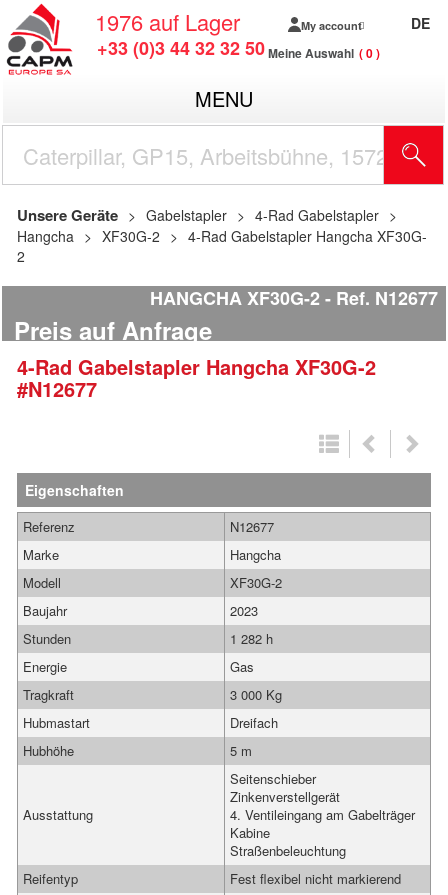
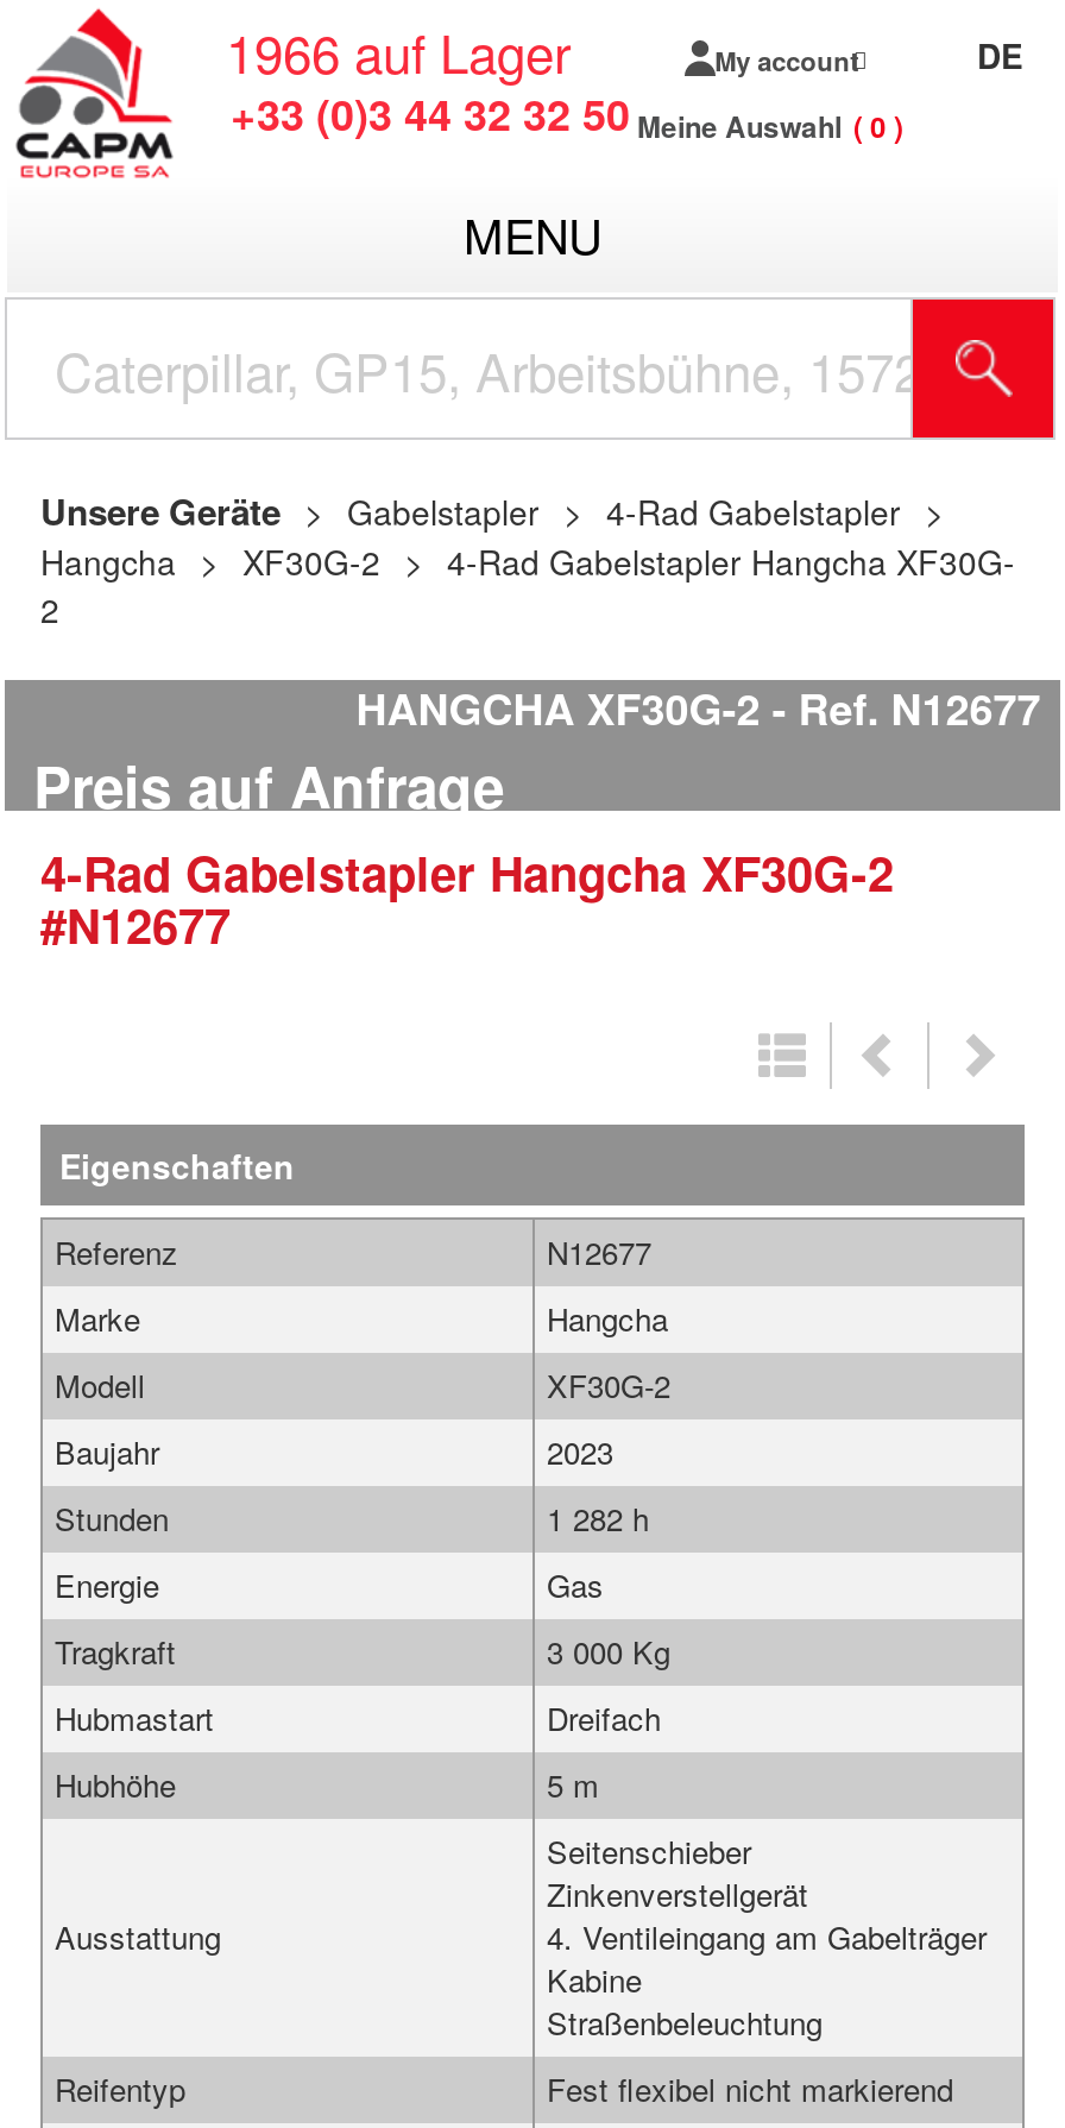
- 1976 auf Lager
+ 1966 auf Lager
